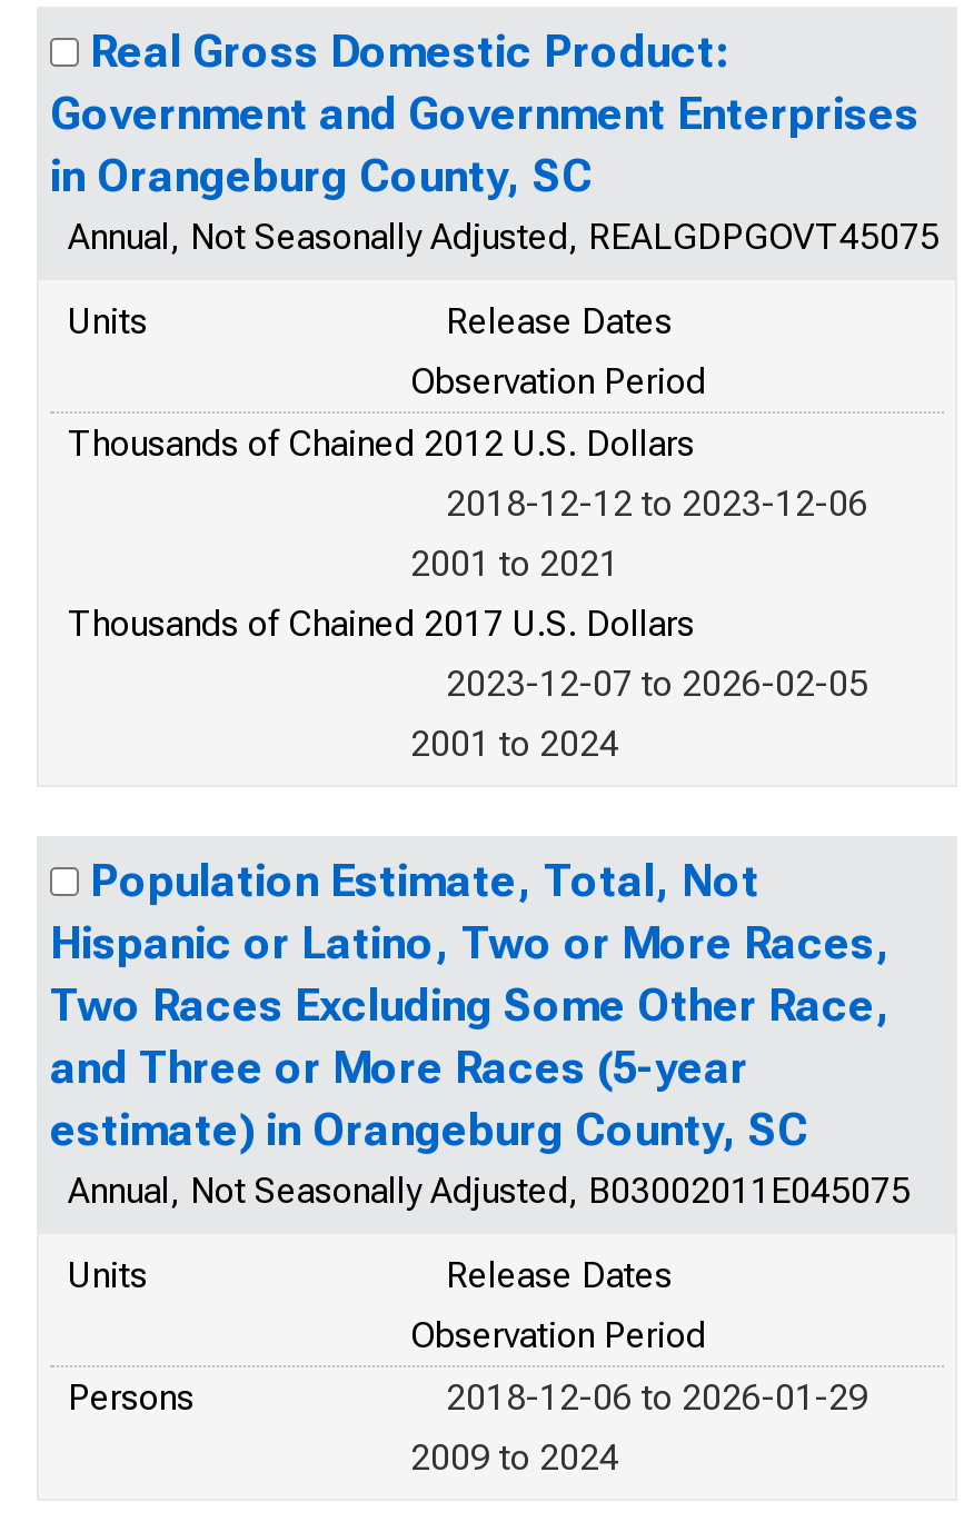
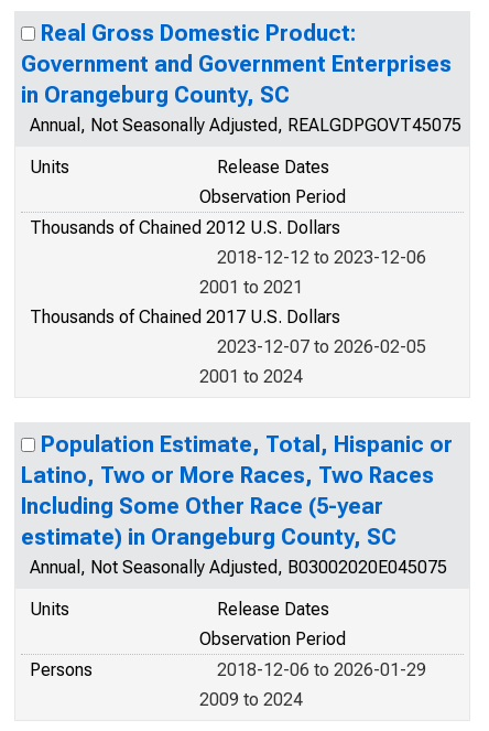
- Population Estimate, Total, Not
- Hispanic or Latino, Two or More Races,
- Two Races Excluding Some Other Race,
- and Three or More Races (5-year
+ Population Estimate, Total, Hispanic or
+ Latino, Two or More Races, Two Races
+ Including Some Other Race (5-year

- Annual, Not Seasonally Adjusted, B03002011E045075
+ Annual, Not Seasonally Adjusted, B03002020E045075
